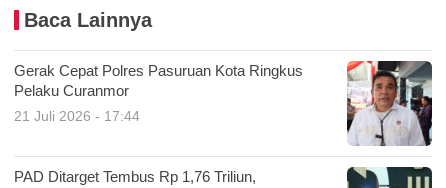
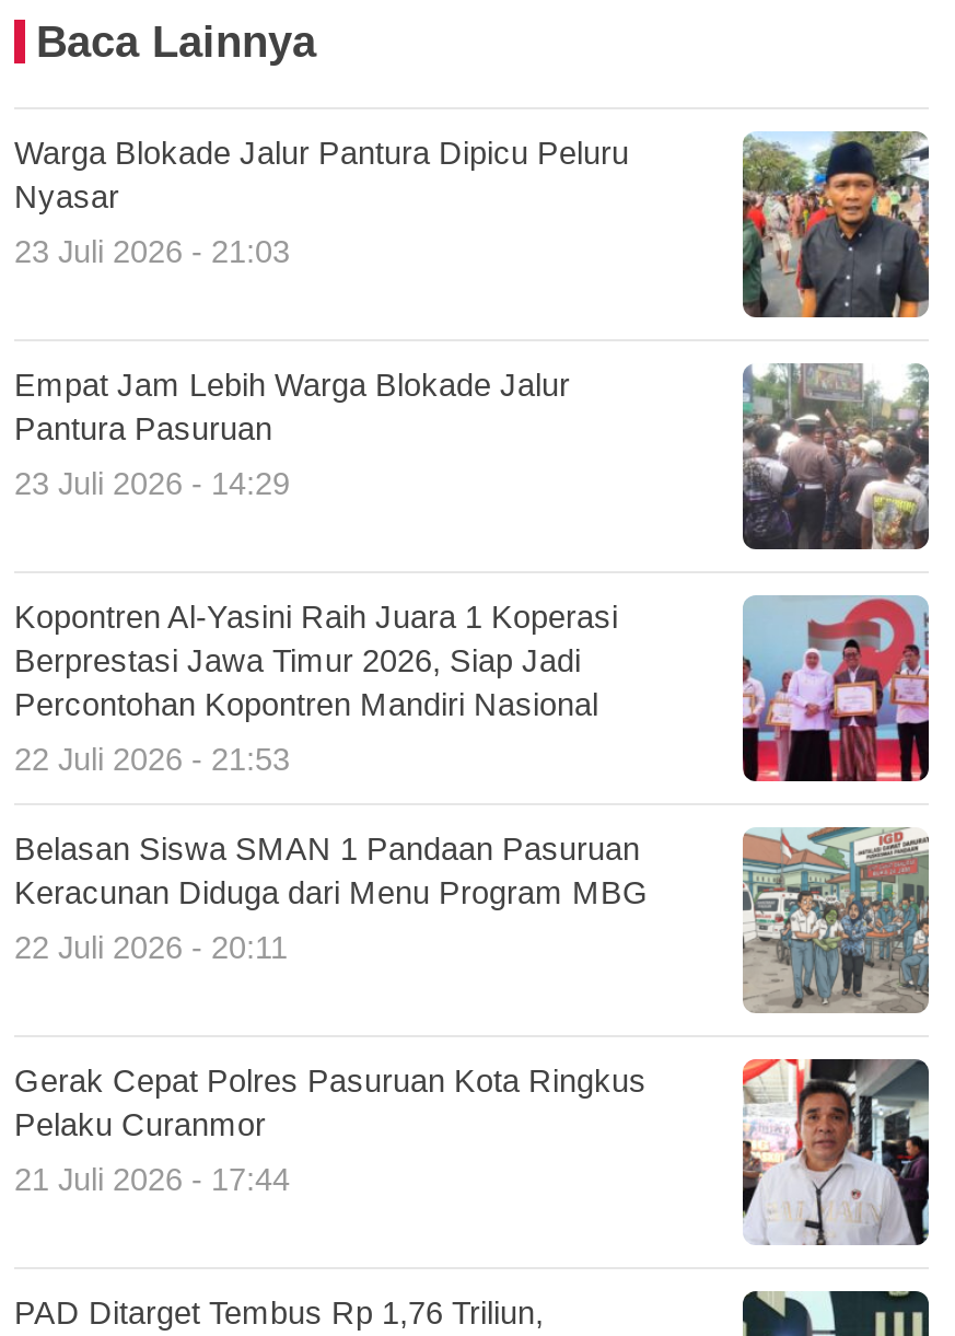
+ Warga Blokade Jalur Pantura Dipicu Peluru
+ Nyasar
+ 23 Juli 2026 - 21:03

+ Empat Jam Lebih Warga Blokade Jalur
+ Pantura Pasuruan
+ 23 Juli 2026 - 14:29

+ Kopontren Al-Yasini Raih Juara 1 Koperasi
+ Berprestasi Jawa Timur 2026, Siap Jadi
+ Percontohan Kopontren Mandiri Nasional
+ 22 Juli 2026 - 21:53
+ Belasan Siswa SMAN 1 Pandaan Pasuruan
+ Keracunan Diduga dari Menu Program MBG
+ 22 Juli 2026 - 20:11

+ [image]

+ [image]

+ [image]

+ [image]
